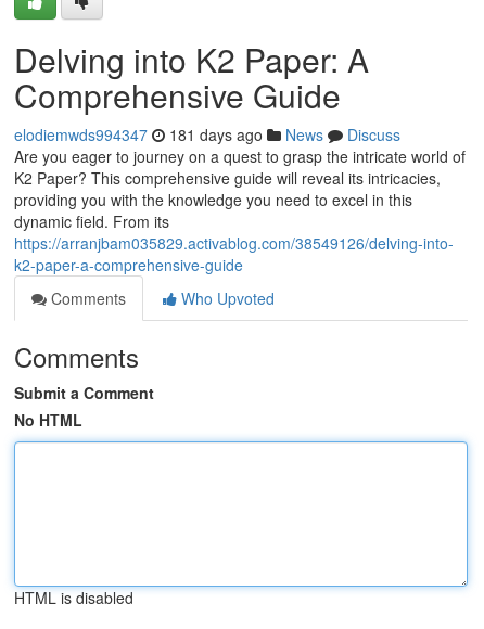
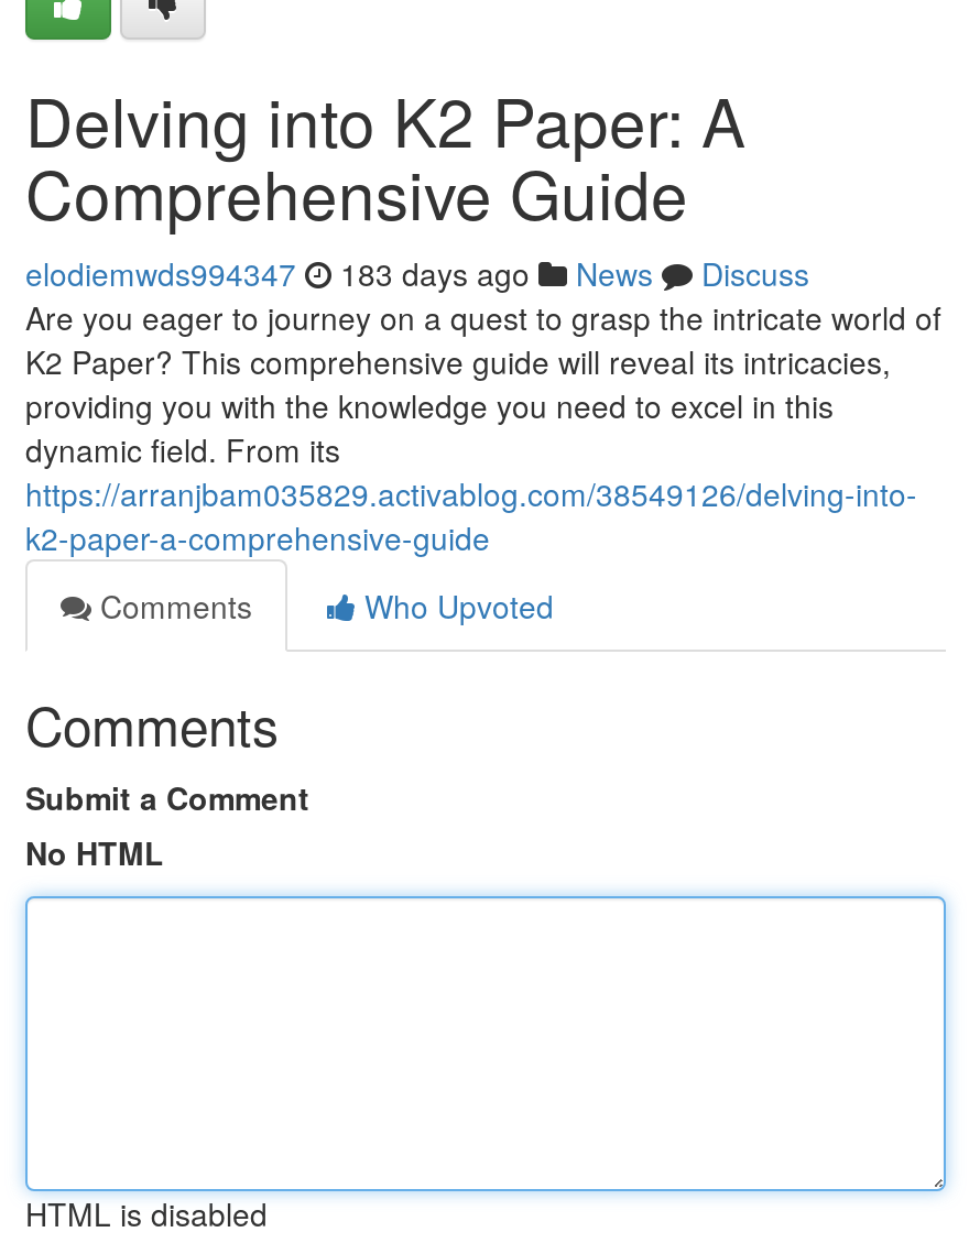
- elodiemwds994347 181 days ago News Discuss
+ elodiemwds994347 183 days ago News Discuss
